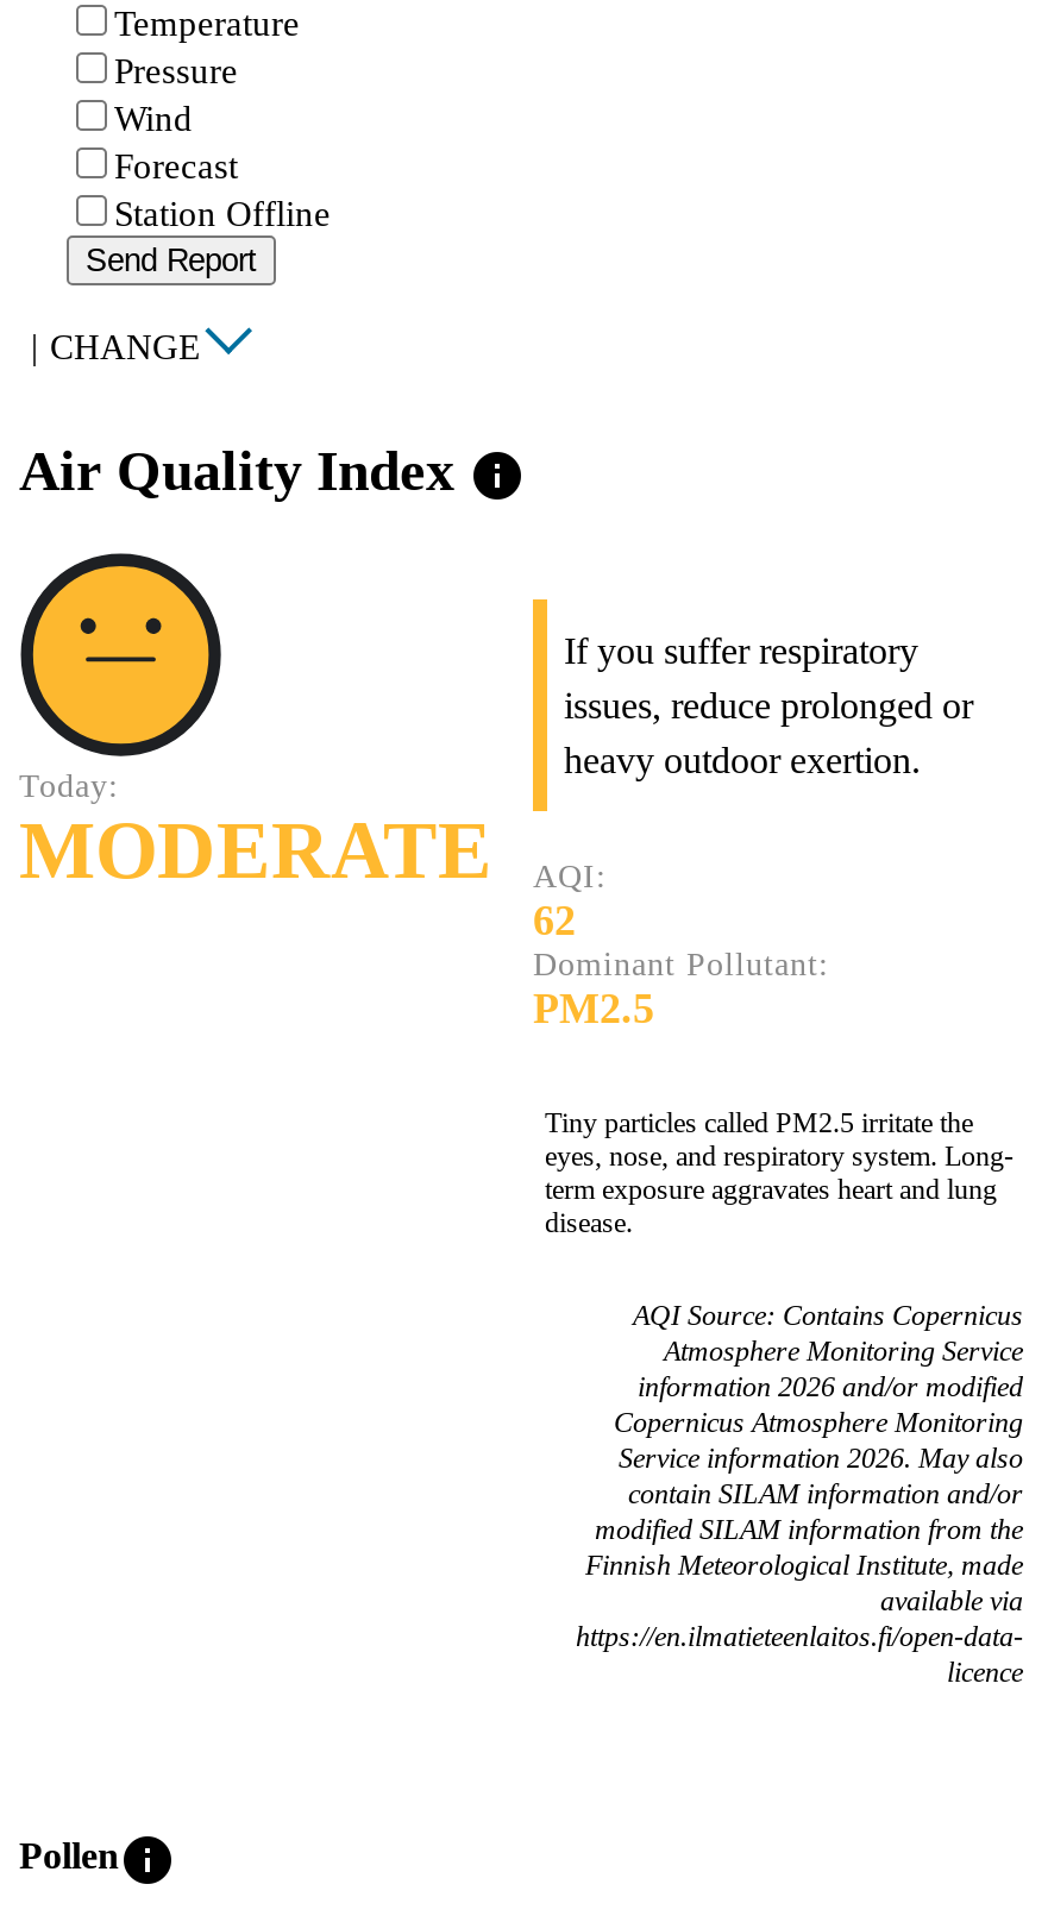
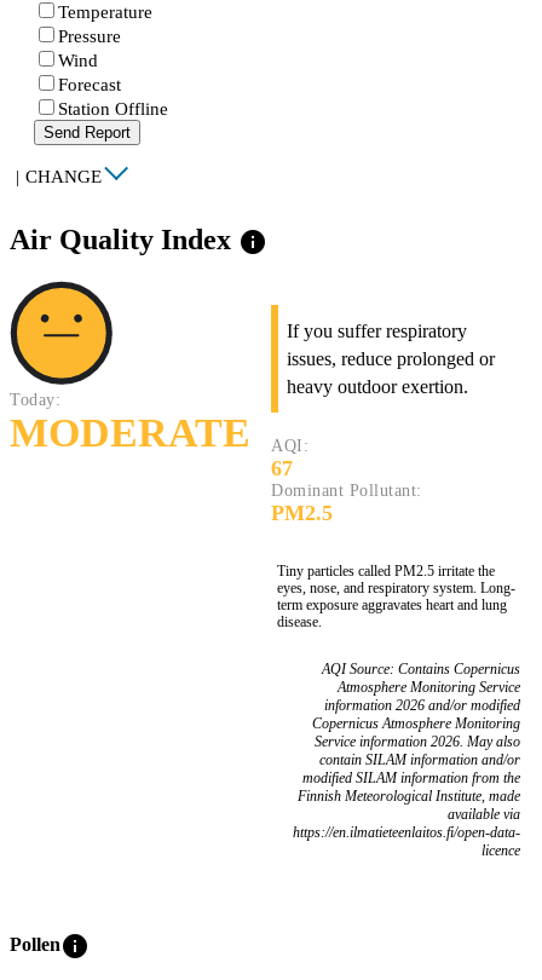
- 62
+ 67
